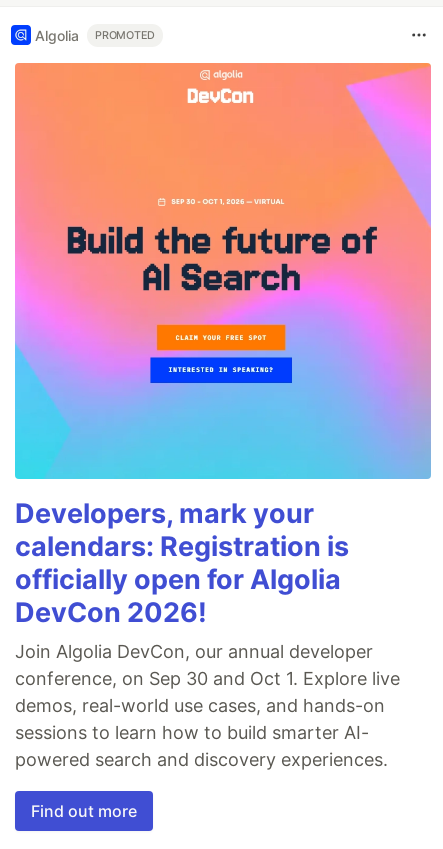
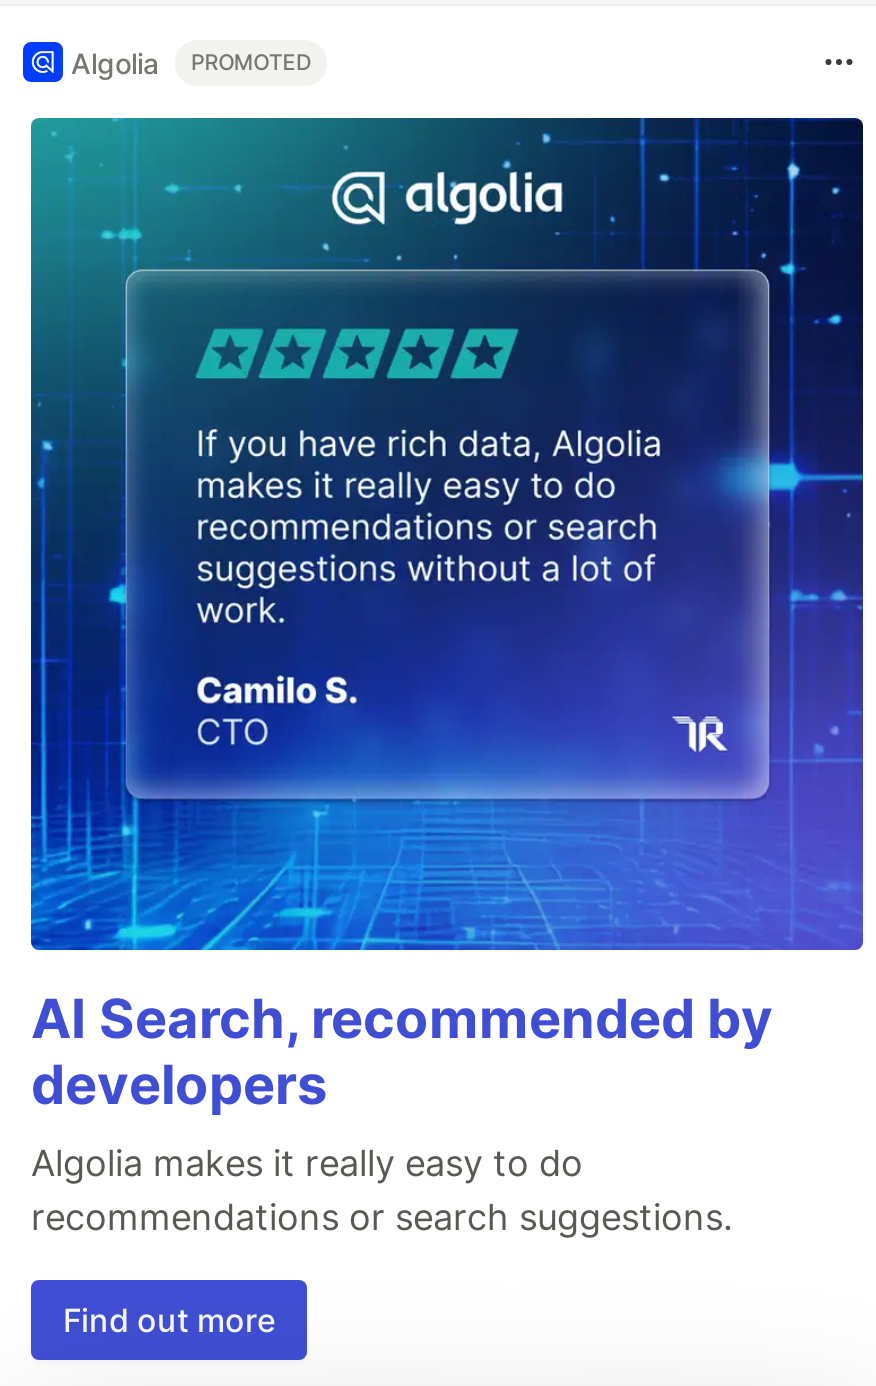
- [image]
- Developers, mark your
- calendars: Registration is
- officially open for Algolia
- DevCon 2026!
- Join Algolia DevCon, our annual developer
- conference, on Sep 30 and Oct 1. Explore live
- demos, real-world use cases, and hands-on
- sessions to learn how to build smarter AI-
- powered search and discovery experiences.
+ [image]
+ AI Search, recommended by
+ developers
+ Algolia makes it really easy to do
+ recommendations or search suggestions.
